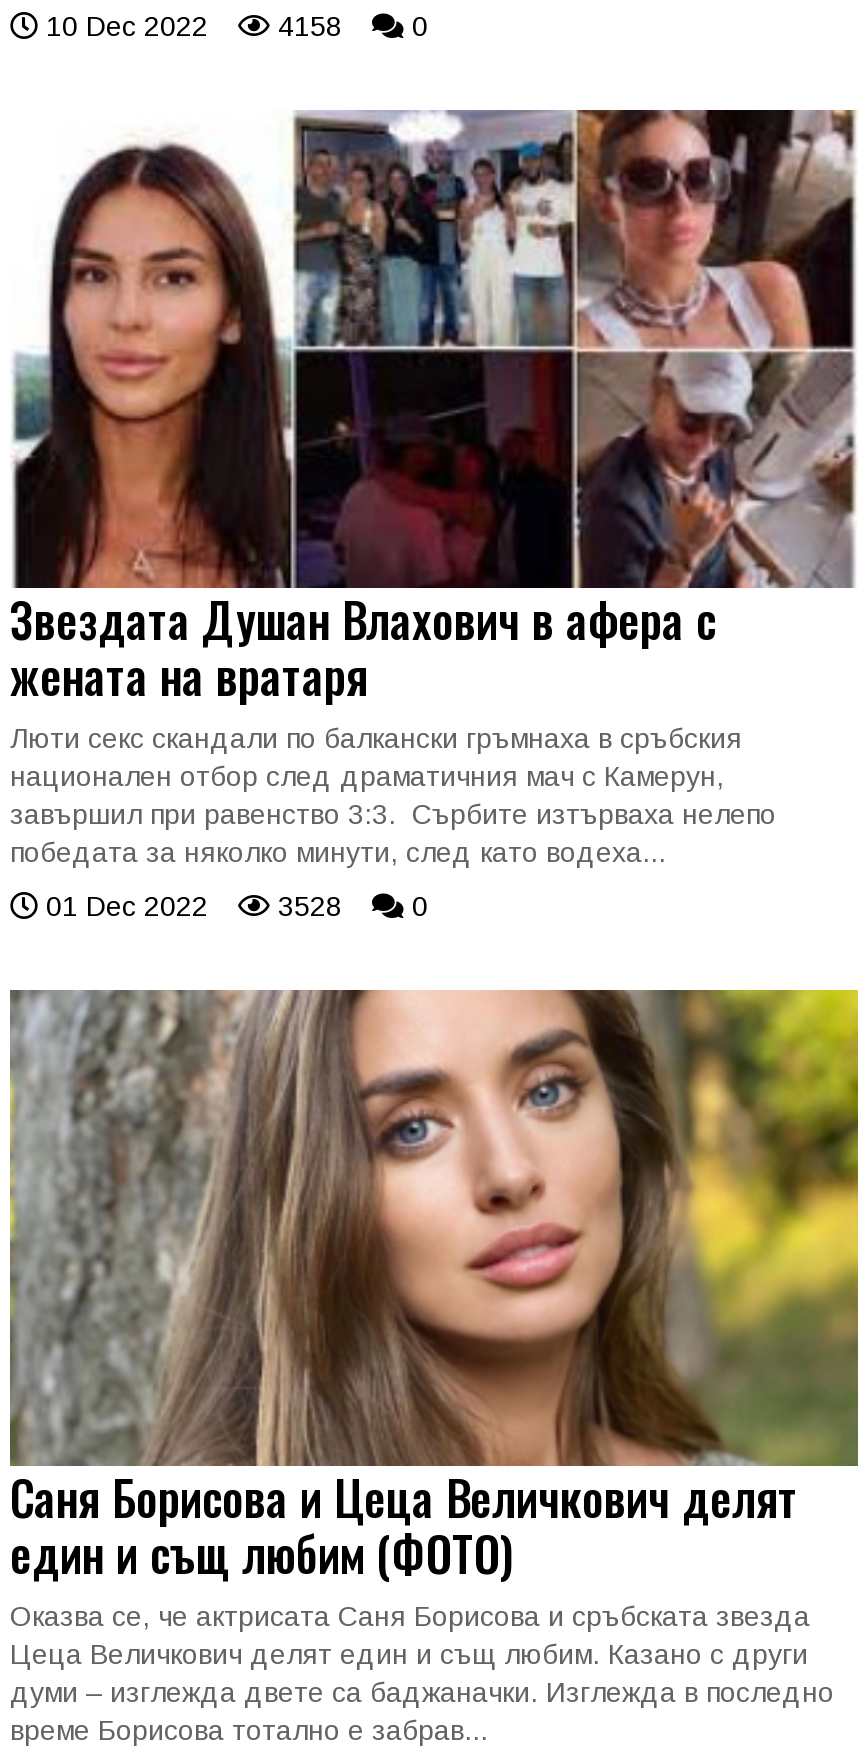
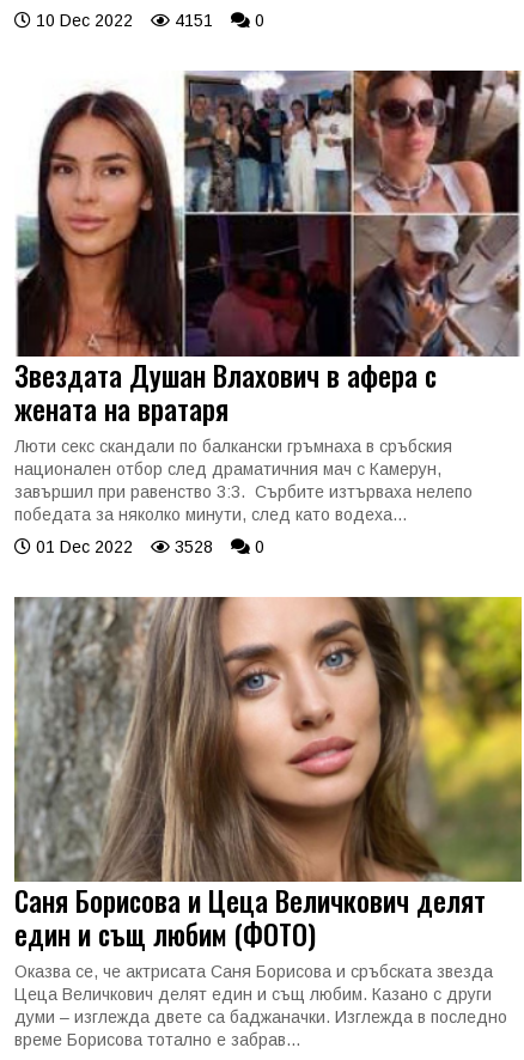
- 10 Dec 2022 4158 0
+ 10 Dec 2022 4151 0
